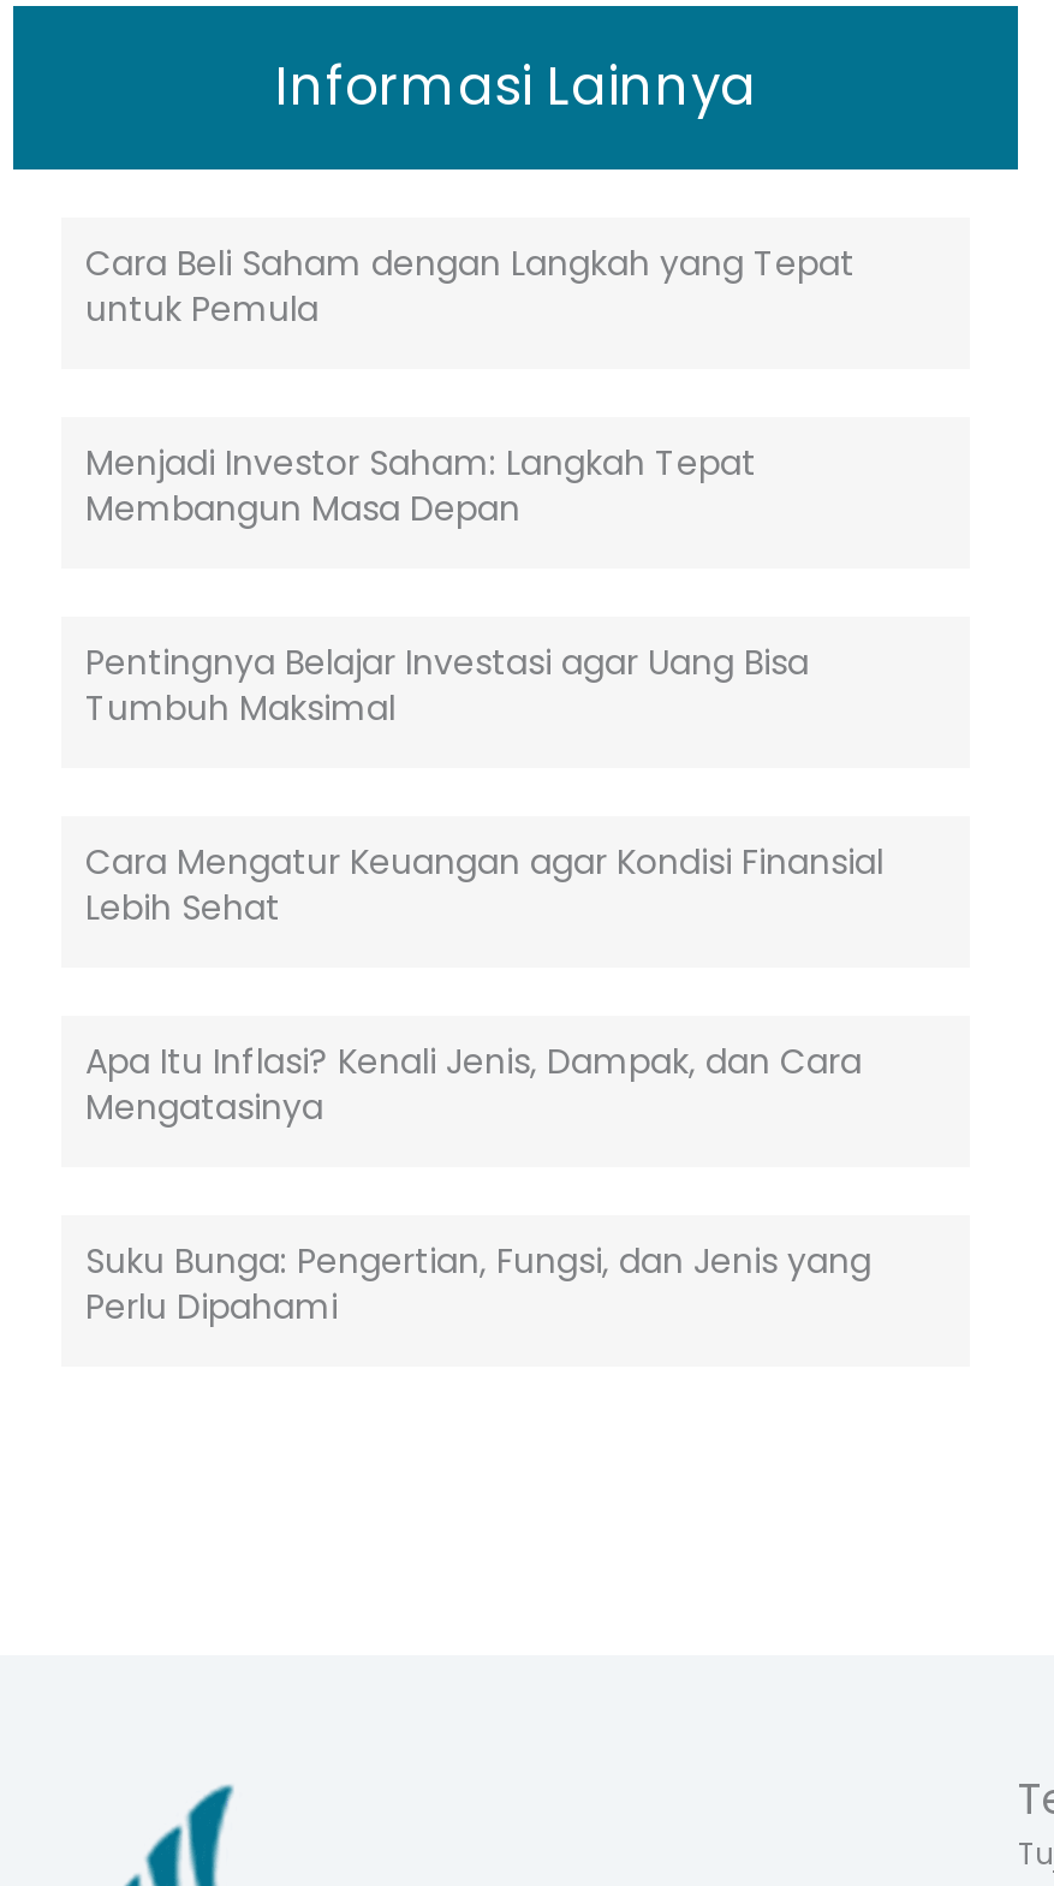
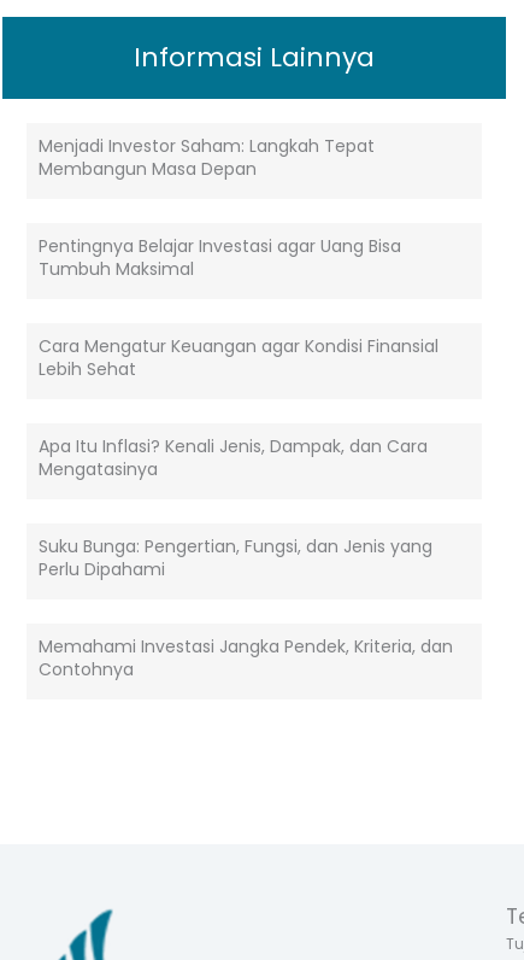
- Cara Beli Saham dengan Langkah yang Tepat
- untuk Pemula

moved up: Menjadi Investor Saham: Langkah Tepat | Membangun Masa Depan | Pentingnya Belajar Investasi agar Uang Bisa | ... | Suku Bunga: Pengertian, Fungsi, dan Jenis yang | Perlu Dipahami

+ Memahami Investasi Jangka Pendek, Kriteria, dan
+ Contohnya
